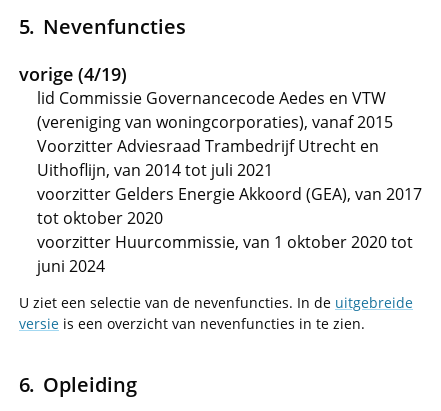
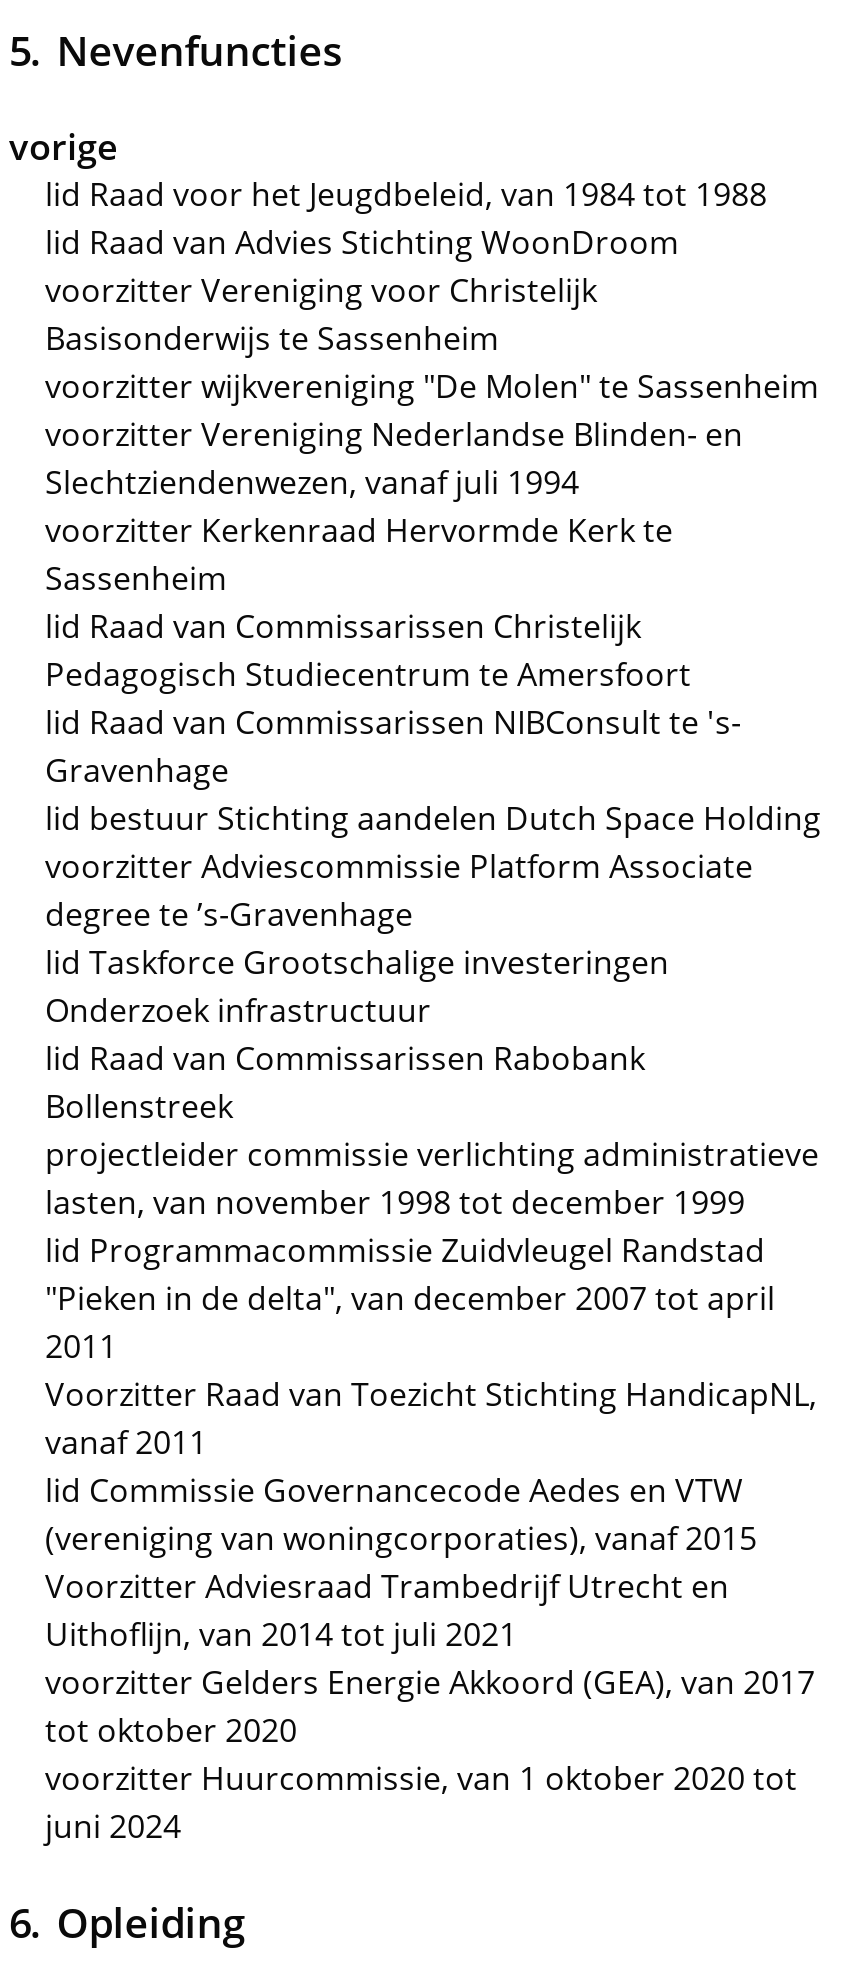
- vorige (4/19)
+ vorige
+ lid Raad voor het Jeugdbeleid, van 1984 tot 1988
+ lid Raad van Advies Stichting WoonDroom
+ voorzitter Vereniging voor Christelijk
+ Basisonderwijs te Sassenheim
+ voorzitter wijkvereniging "De Molen" te Sassenheim
+ voorzitter Vereniging Nederlandse Blinden- en
+ Slechtziendenwezen, vanaf juli 1994
+ voorzitter Kerkenraad Hervormde Kerk te
+ Sassenheim
+ lid Raad van Commissarissen Christelijk
+ Pedagogisch Studiecentrum te Amersfoort
+ lid Raad van Commissarissen NIBConsult te 's-
+ Gravenhage
+ lid bestuur Stichting aandelen Dutch Space Holding
+ voorzitter Adviescommissie Platform Associate
+ degree te ’s-Gravenhage
+ lid Taskforce Grootschalige investeringen
+ Onderzoek infrastructuur
+ lid Raad van Commissarissen Rabobank
+ Bollenstreek
+ projectleider commissie verlichting administratieve
+ lasten, van november 1998 tot december 1999
+ lid Programmacommissie Zuidvleugel Randstad
+ "Pieken in de delta", van december 2007 tot april
+ 2011
+ Voorzitter Raad van Toezicht Stichting HandicapNL,
+ vanaf 2011

moved down: lid Commissie Governancecode Aedes en VTW | (vereniging van woningcorporaties), vanaf 2015 | Voorzitter Adviesraad Trambedrijf Utrecht en | Uithoflijn, van 2014 tot juli 2021 | voorzitter Gelders Energie Akkoord (GEA), van 2017 | tot oktober 2020 | voorzitter Huurcommissie, van 1 oktober 2020 tot | juni 2024

- U ziet een selectie van de nevenfuncties. In de uitgebreide
- versie is een overzicht van nevenfuncties in te zien.
